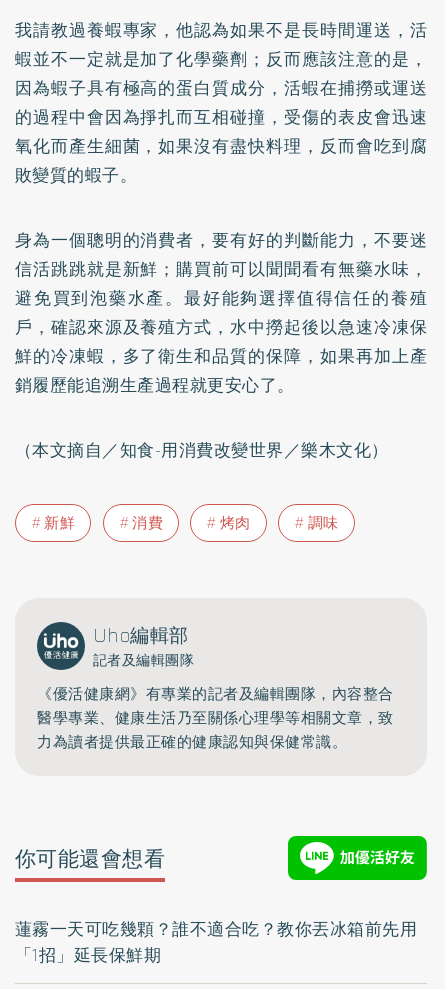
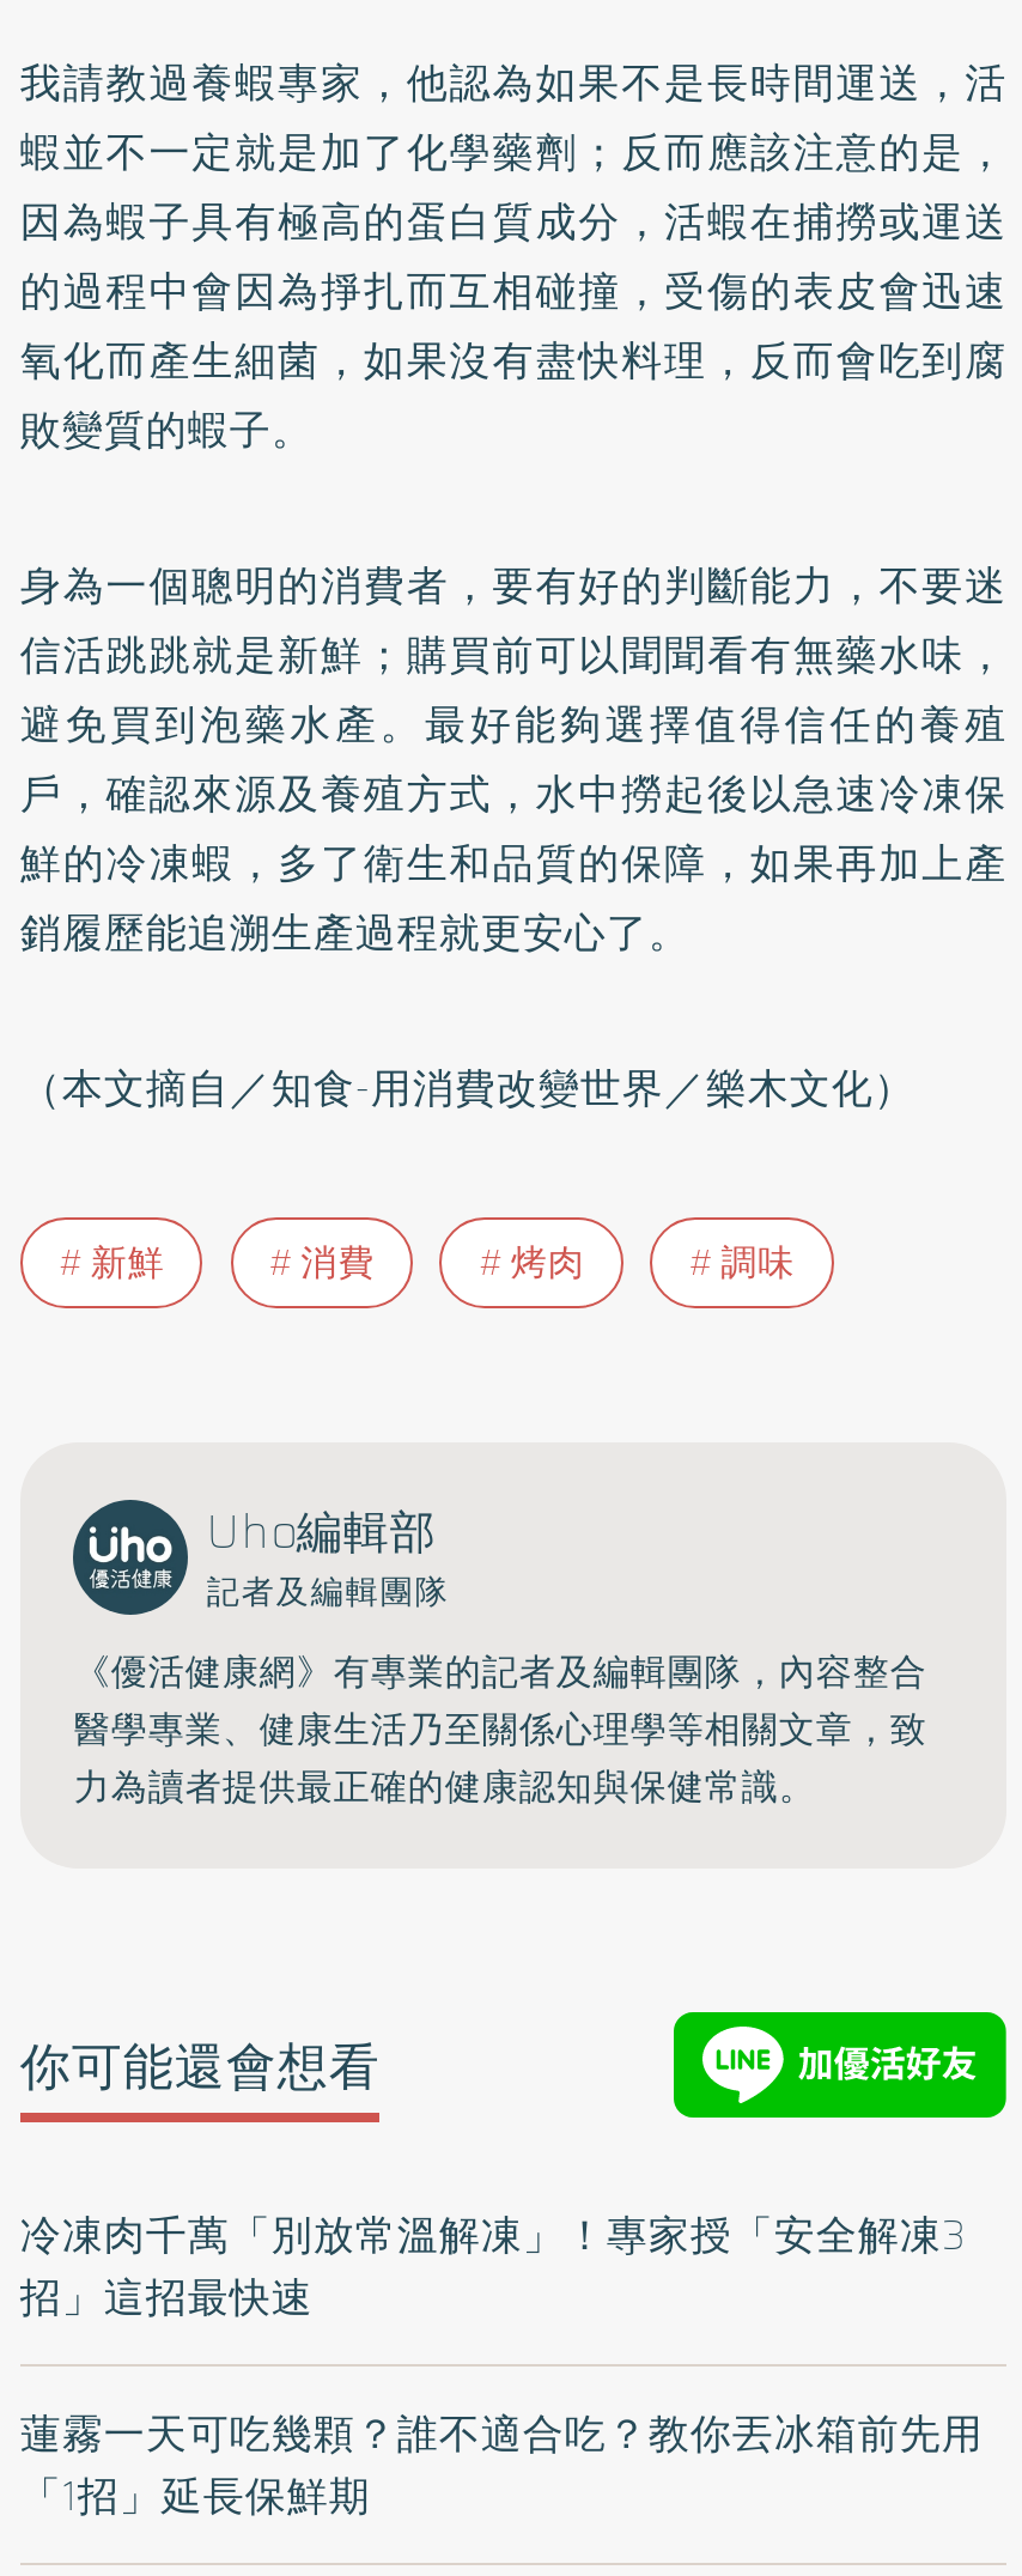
+ 冷凍肉千萬「別放常溫解凍」！專家授「安全解凍3
+ 招」這招最快速
